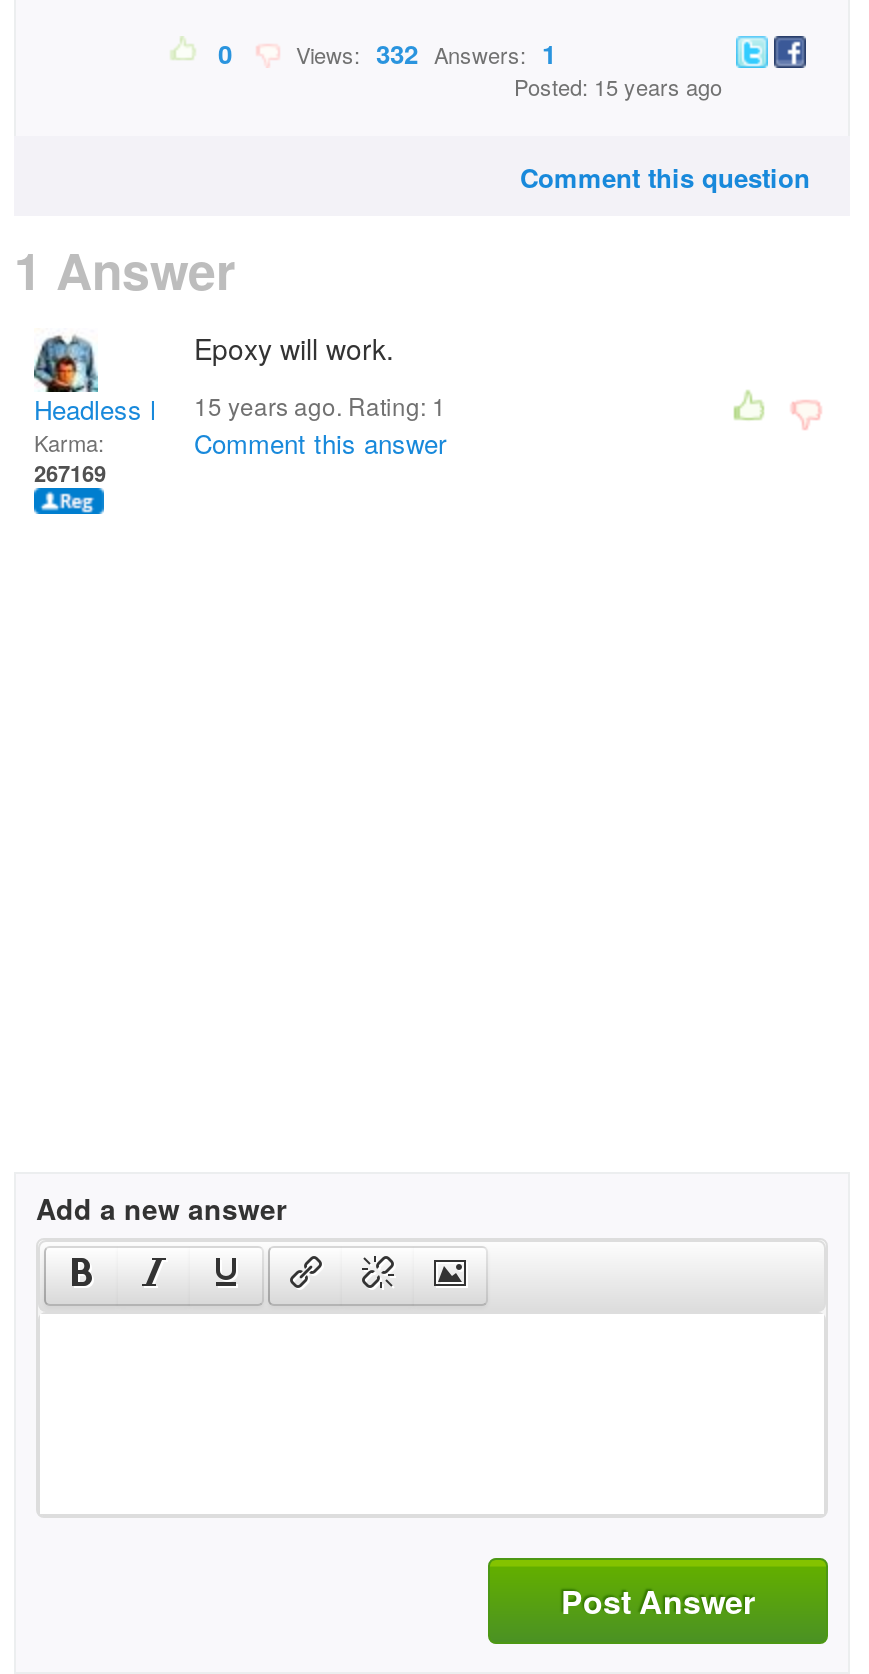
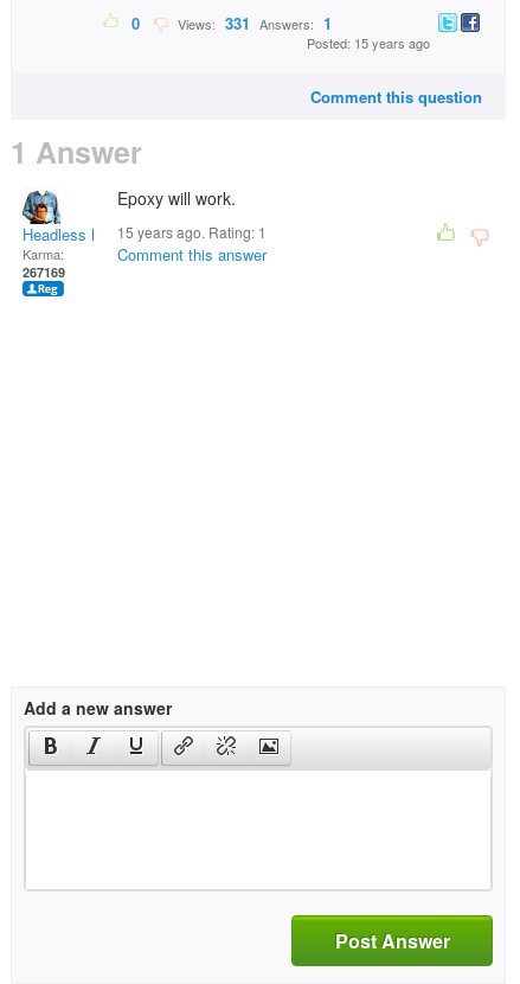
- Views: 332 Answers: 1
+ Views: 331 Answers: 1
